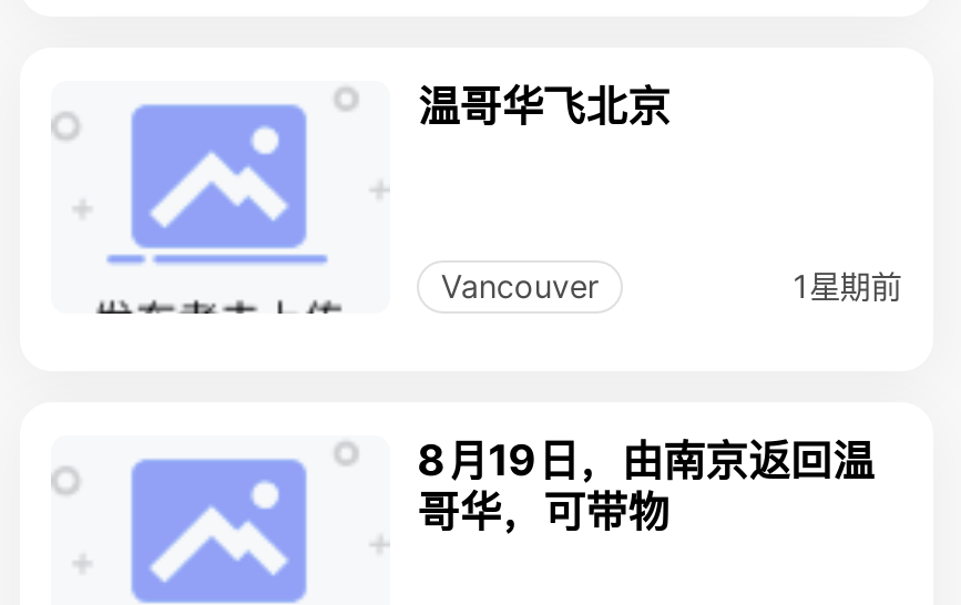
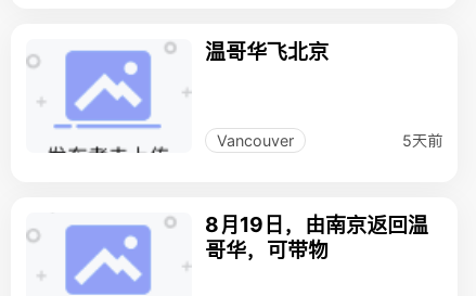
- 1星期前
+ 5天前
